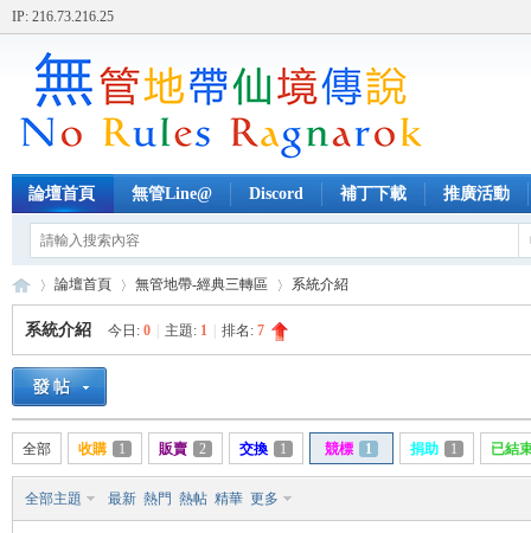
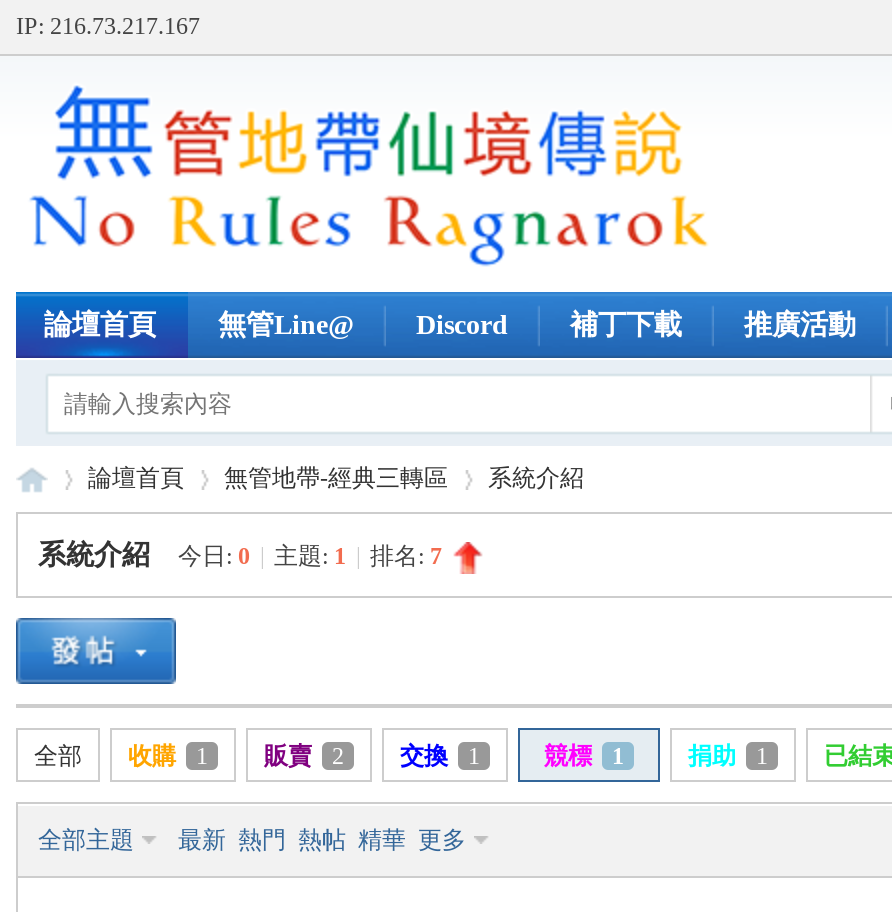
- IP: 216.73.216.25
+ IP: 216.73.217.167
